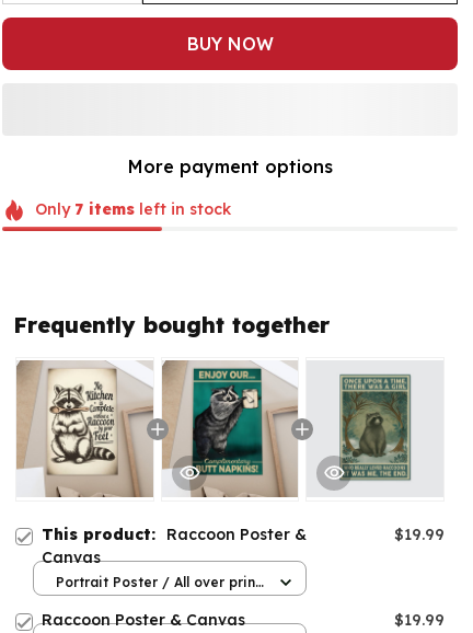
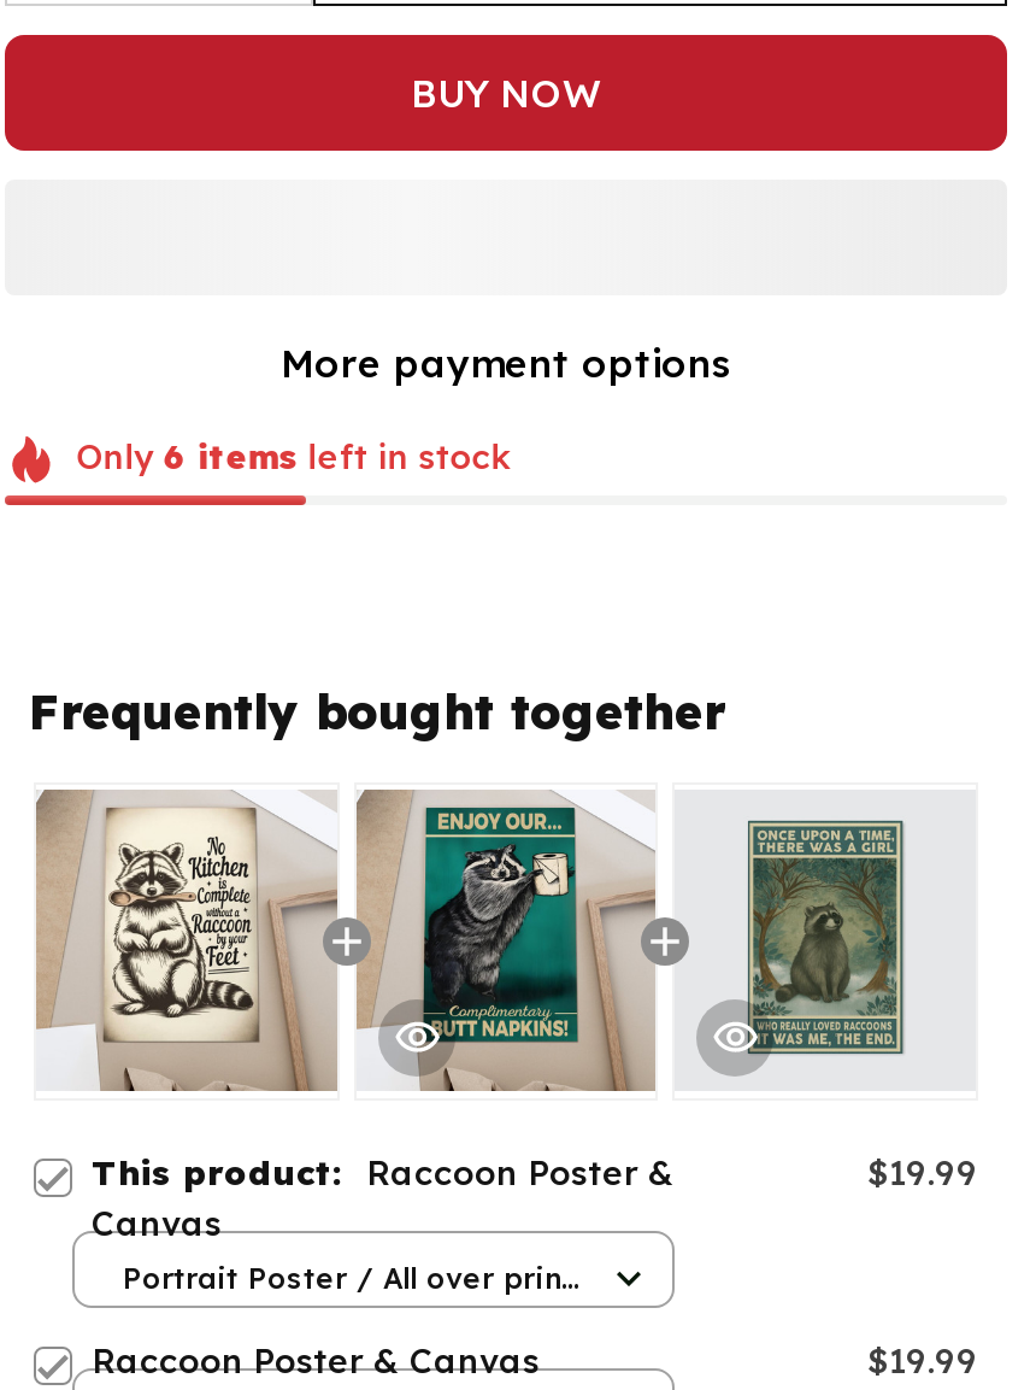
- Only 7 items left in stock
+ Only 6 items left in stock
